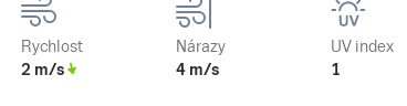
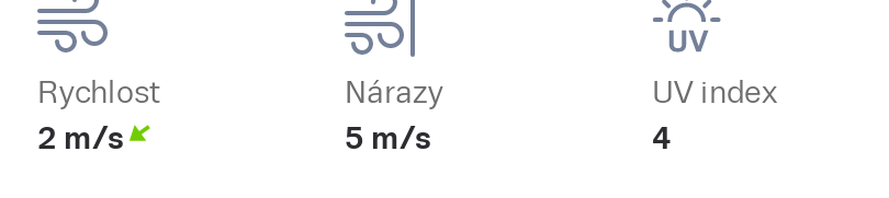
- 4 m/s
+ 5 m/s

- 1
+ 4
